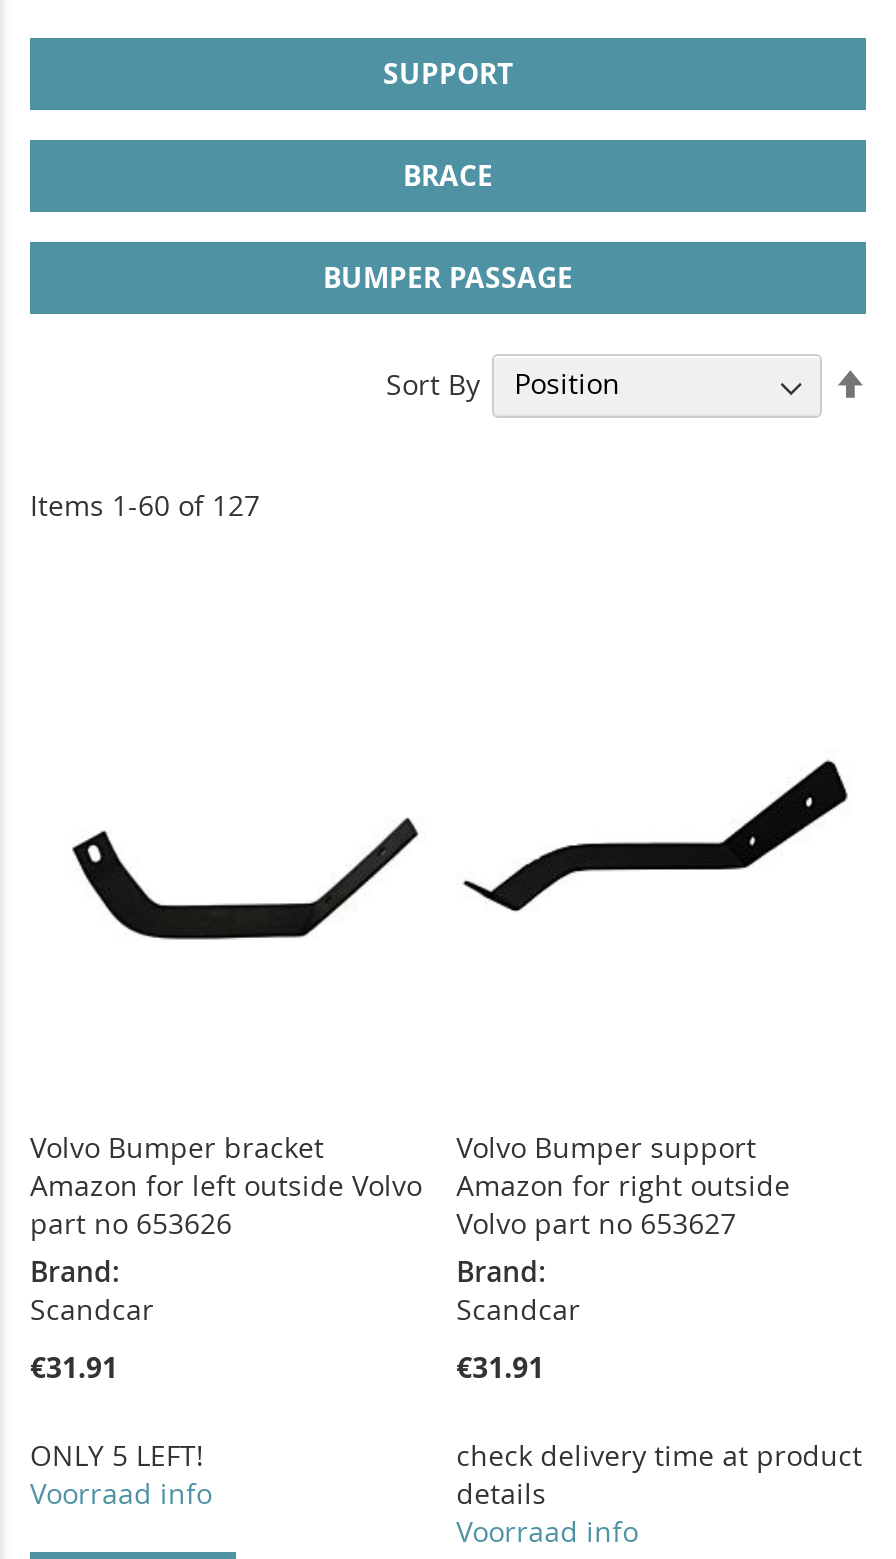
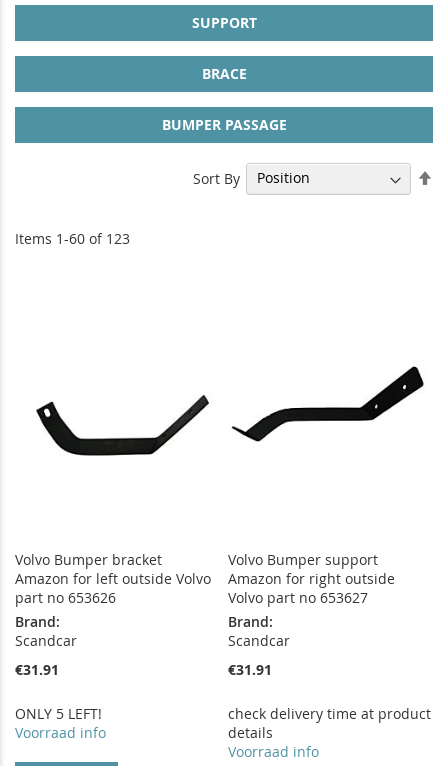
- Items 1 -60 of 127
+ Items 1 -60 of 123
